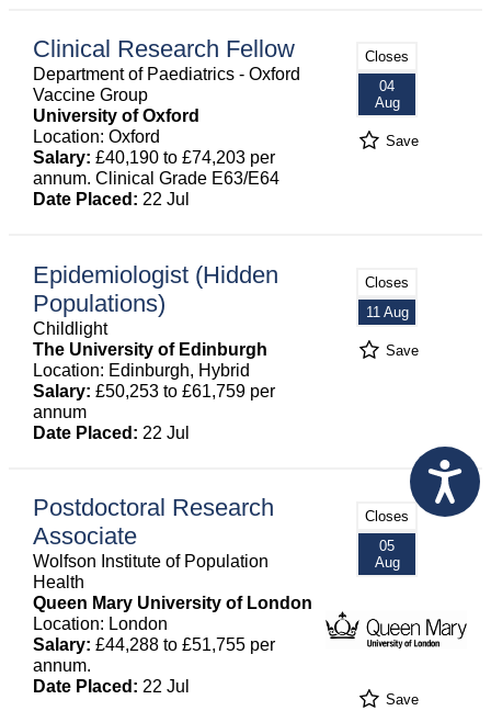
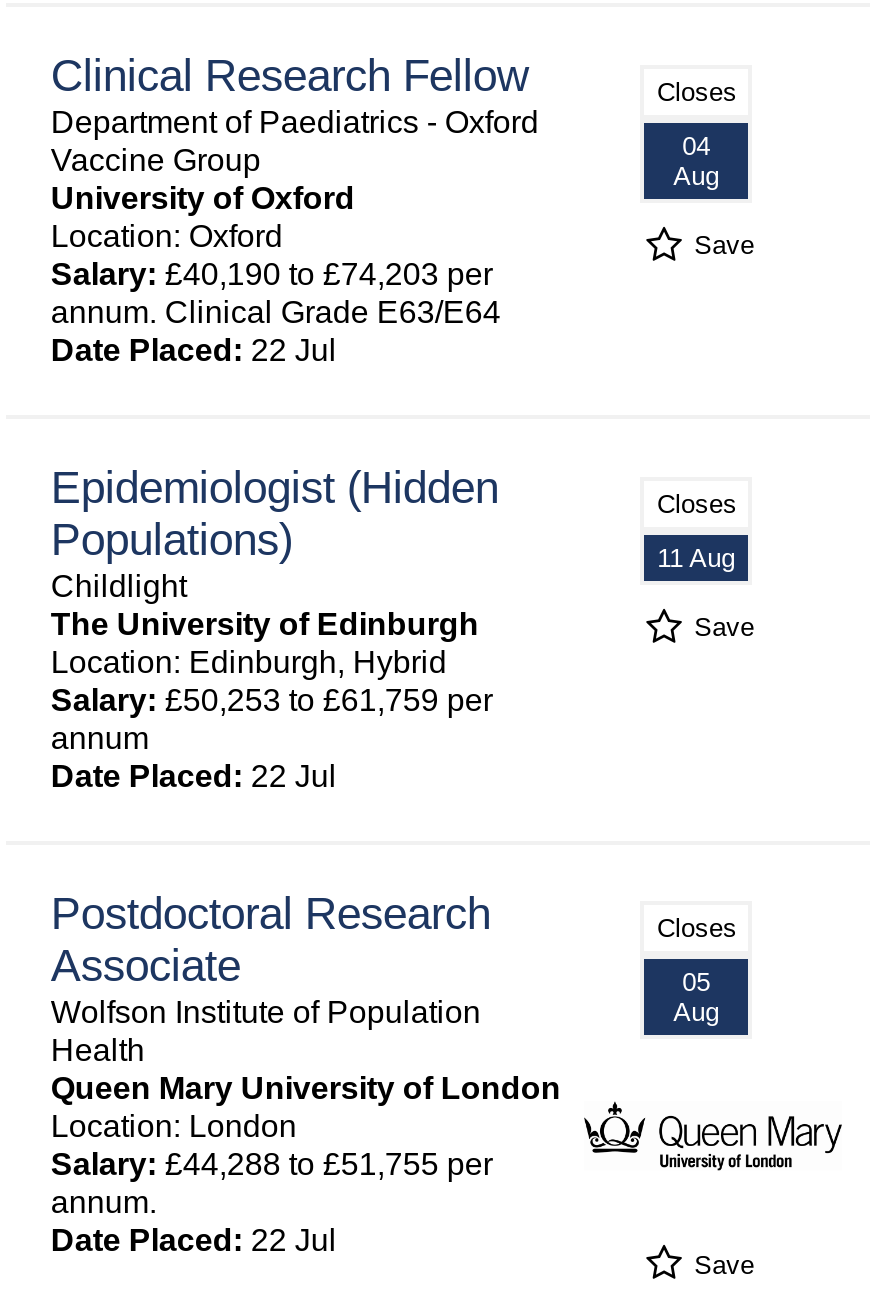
- [image]
